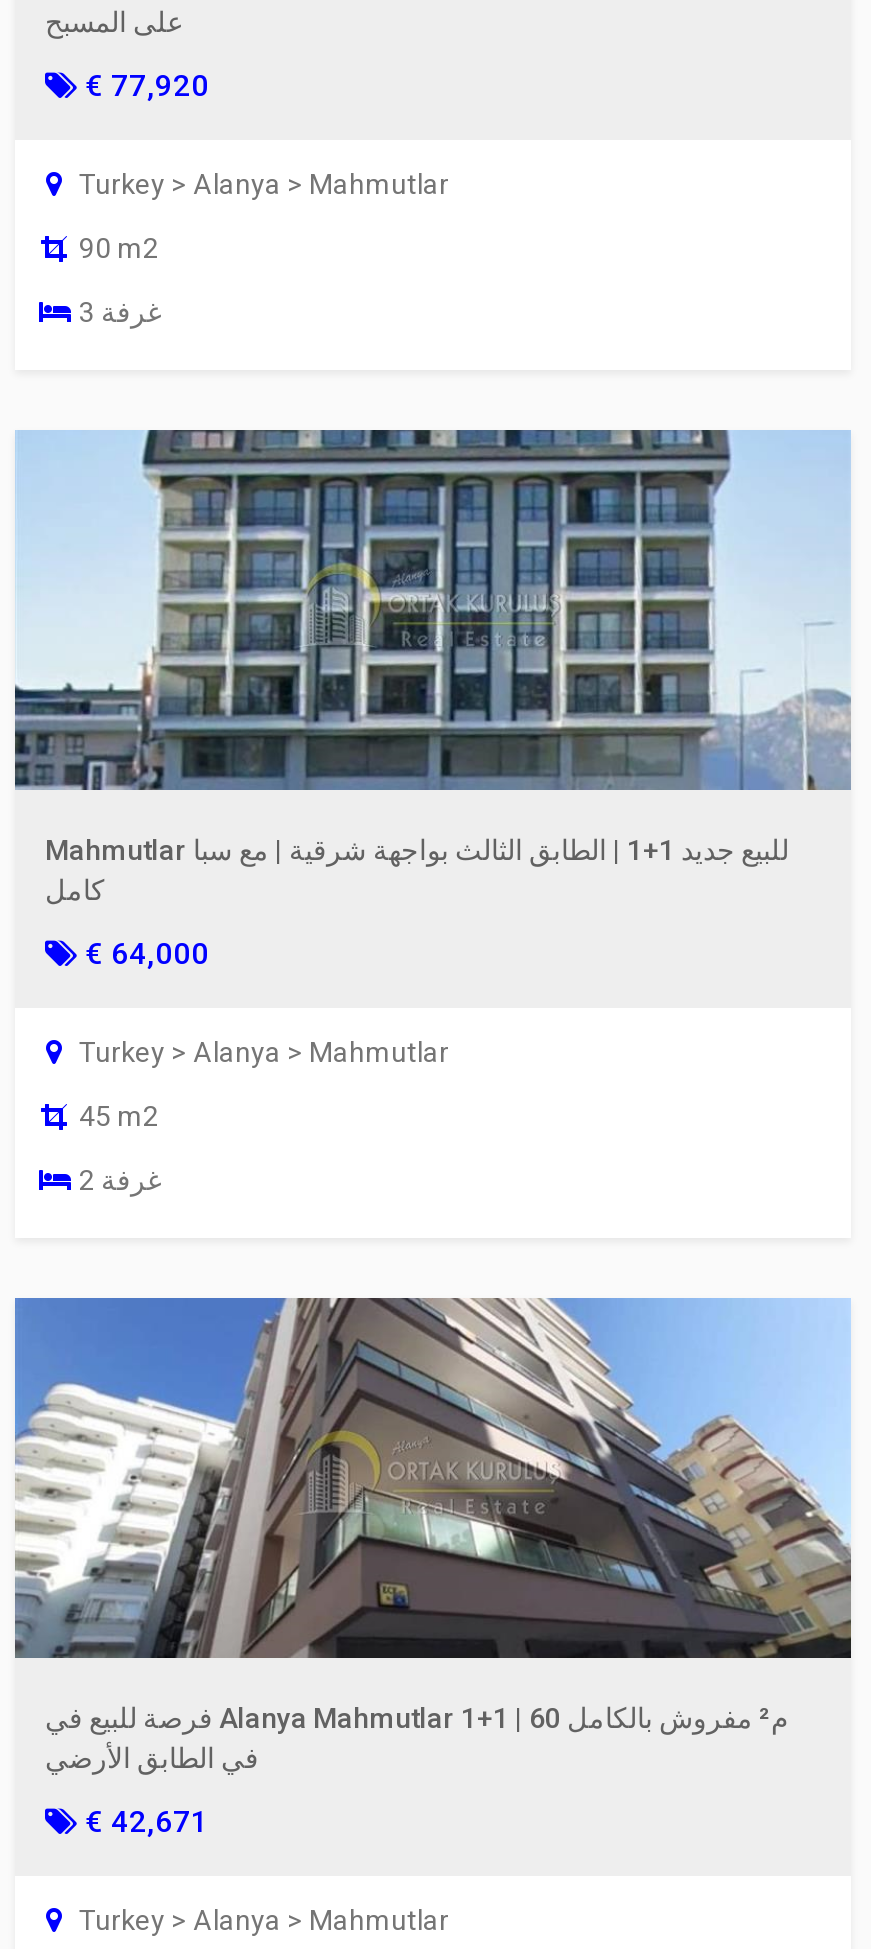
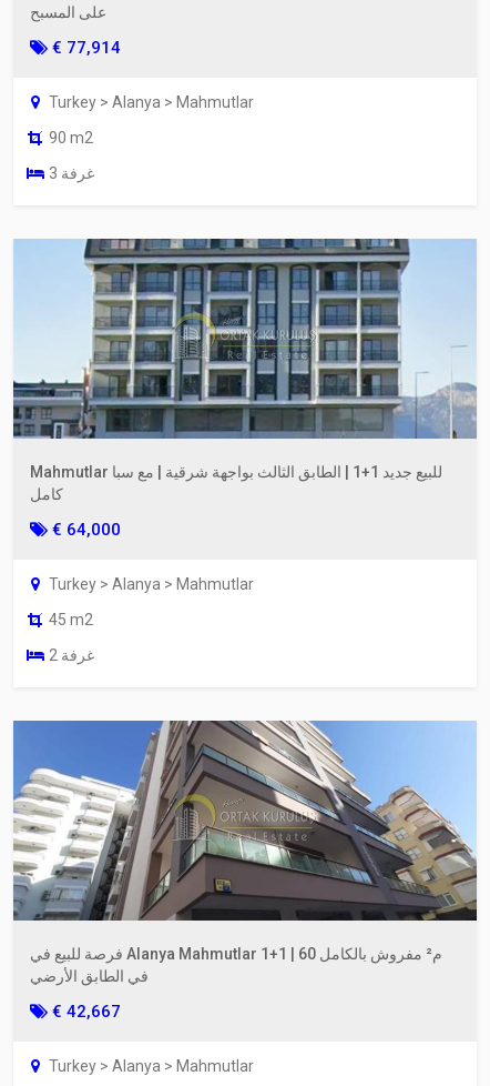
- € 77,920
+ € 77,914

- € 42,671
+ € 42,667
